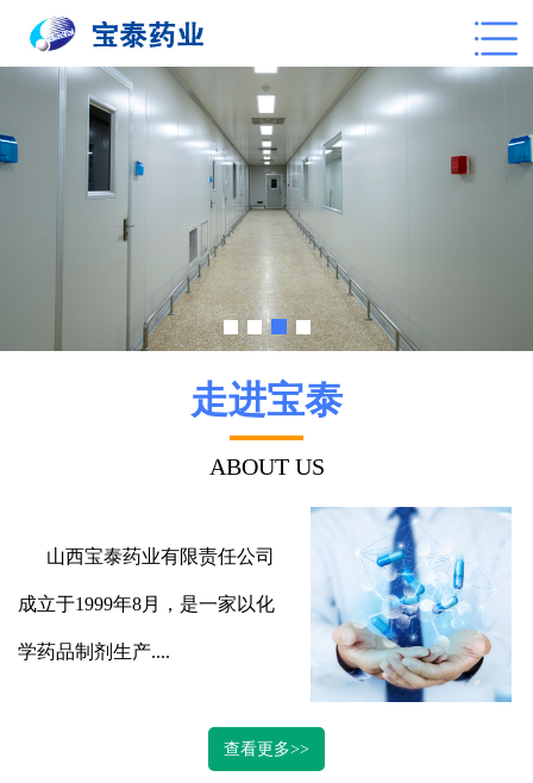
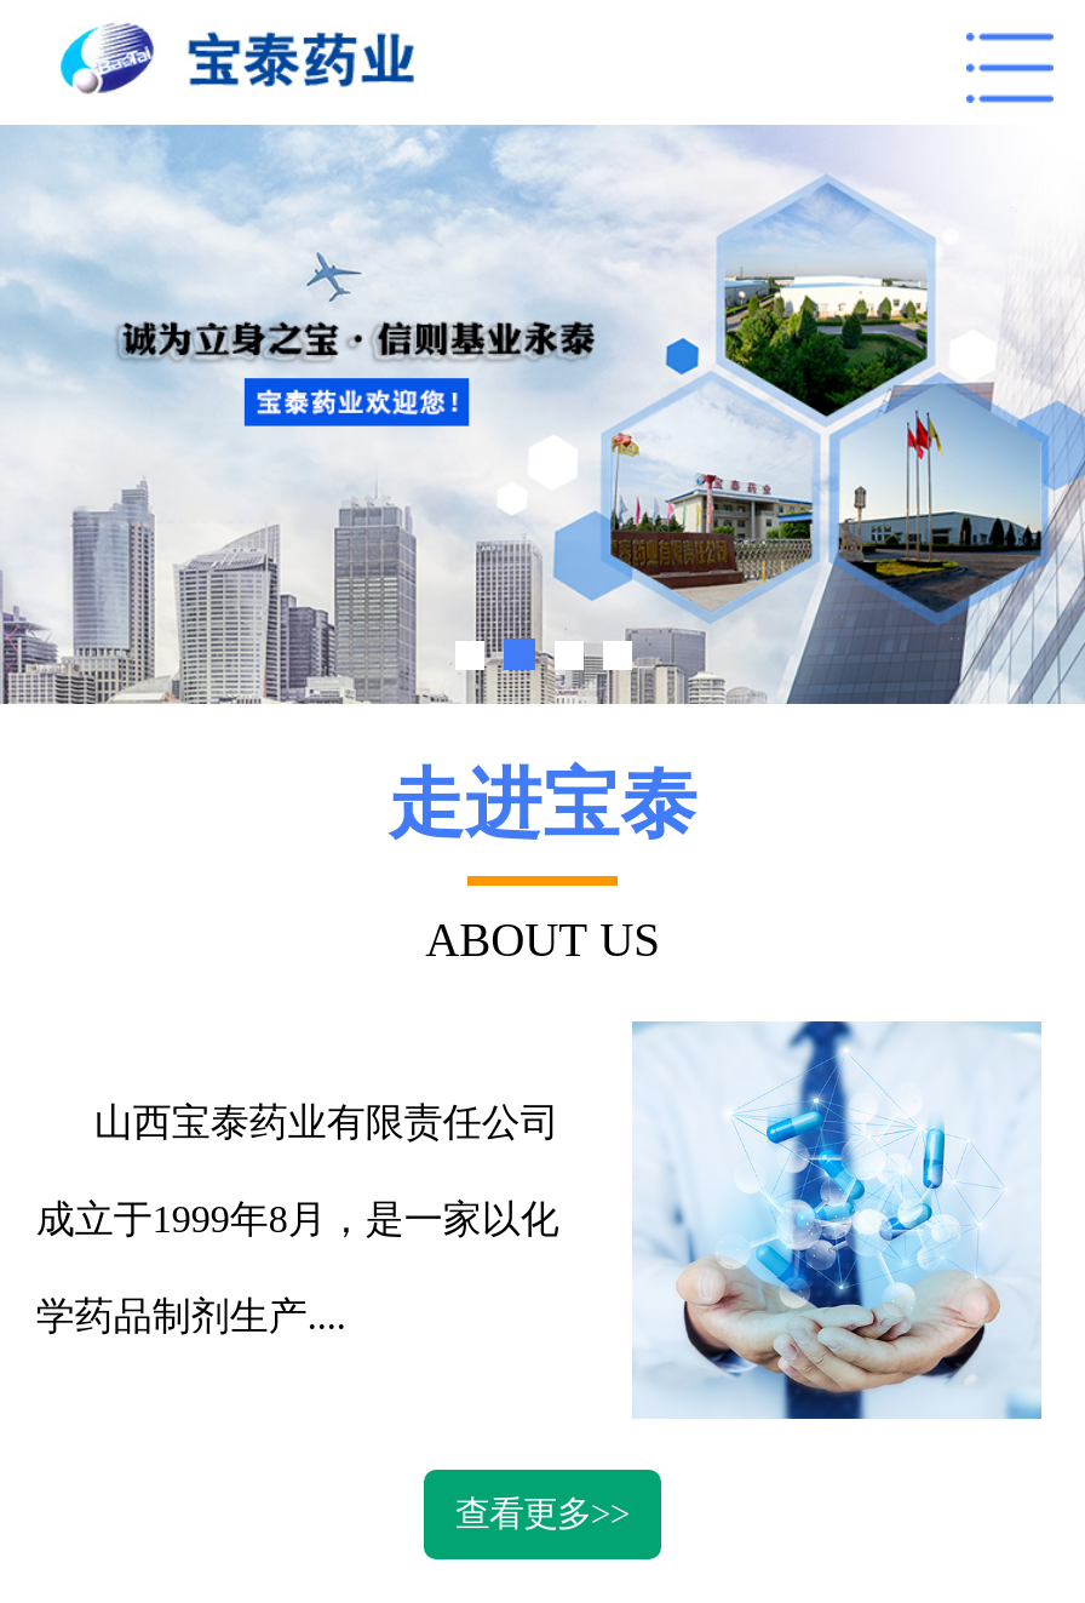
- [image]
+ [image]
